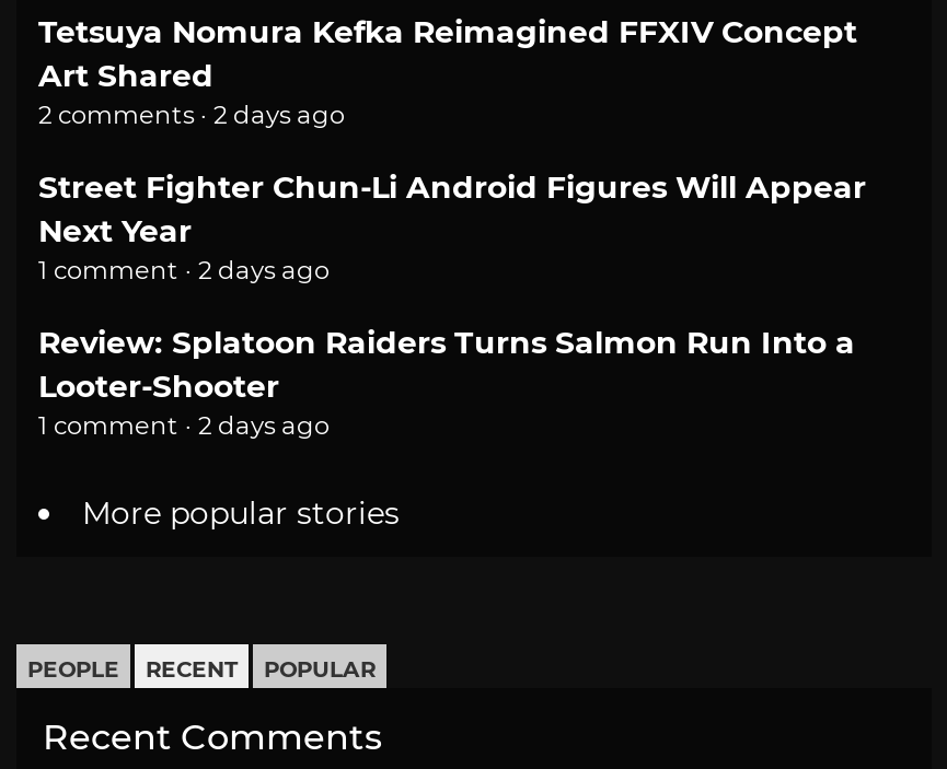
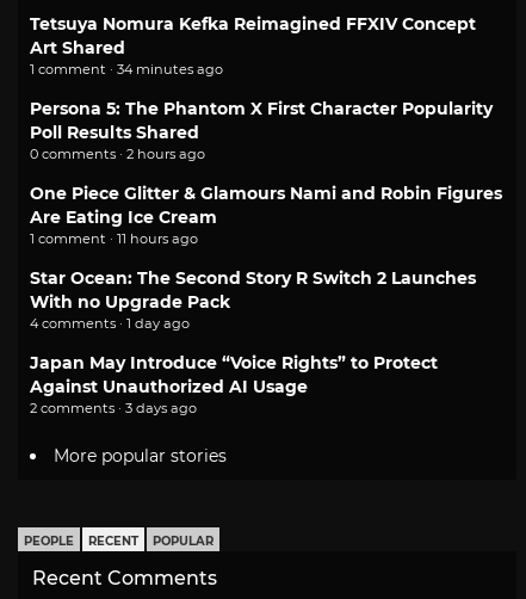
- 2 comments · 2 days ago
- Street Fighter Chun-Li Android Figures Will Appear
- Next Year
- 1 comment · 2 days ago
- Review: Splatoon Raiders Turns Salmon Run Into a
- Looter-Shooter
- 1 comment · 2 days ago
+ 1 comment · 34 minutes ago
+ Persona 5: The Phantom X First Character Popularity
+ Poll Results Shared
+ 0 comments · 2 hours ago
+ One Piece Glitter & Glamours Nami and Robin Figures
+ Are Eating Ice Cream
+ 1 comment · 11 hours ago
+ Star Ocean: The Second Story R Switch 2 Launches
+ With no Upgrade Pack
+ 4 comments · 1 day ago
+ Japan May Introduce “Voice Rights” to Protect
+ Against Unauthorized AI Usage
+ 2 comments · 3 days ago
